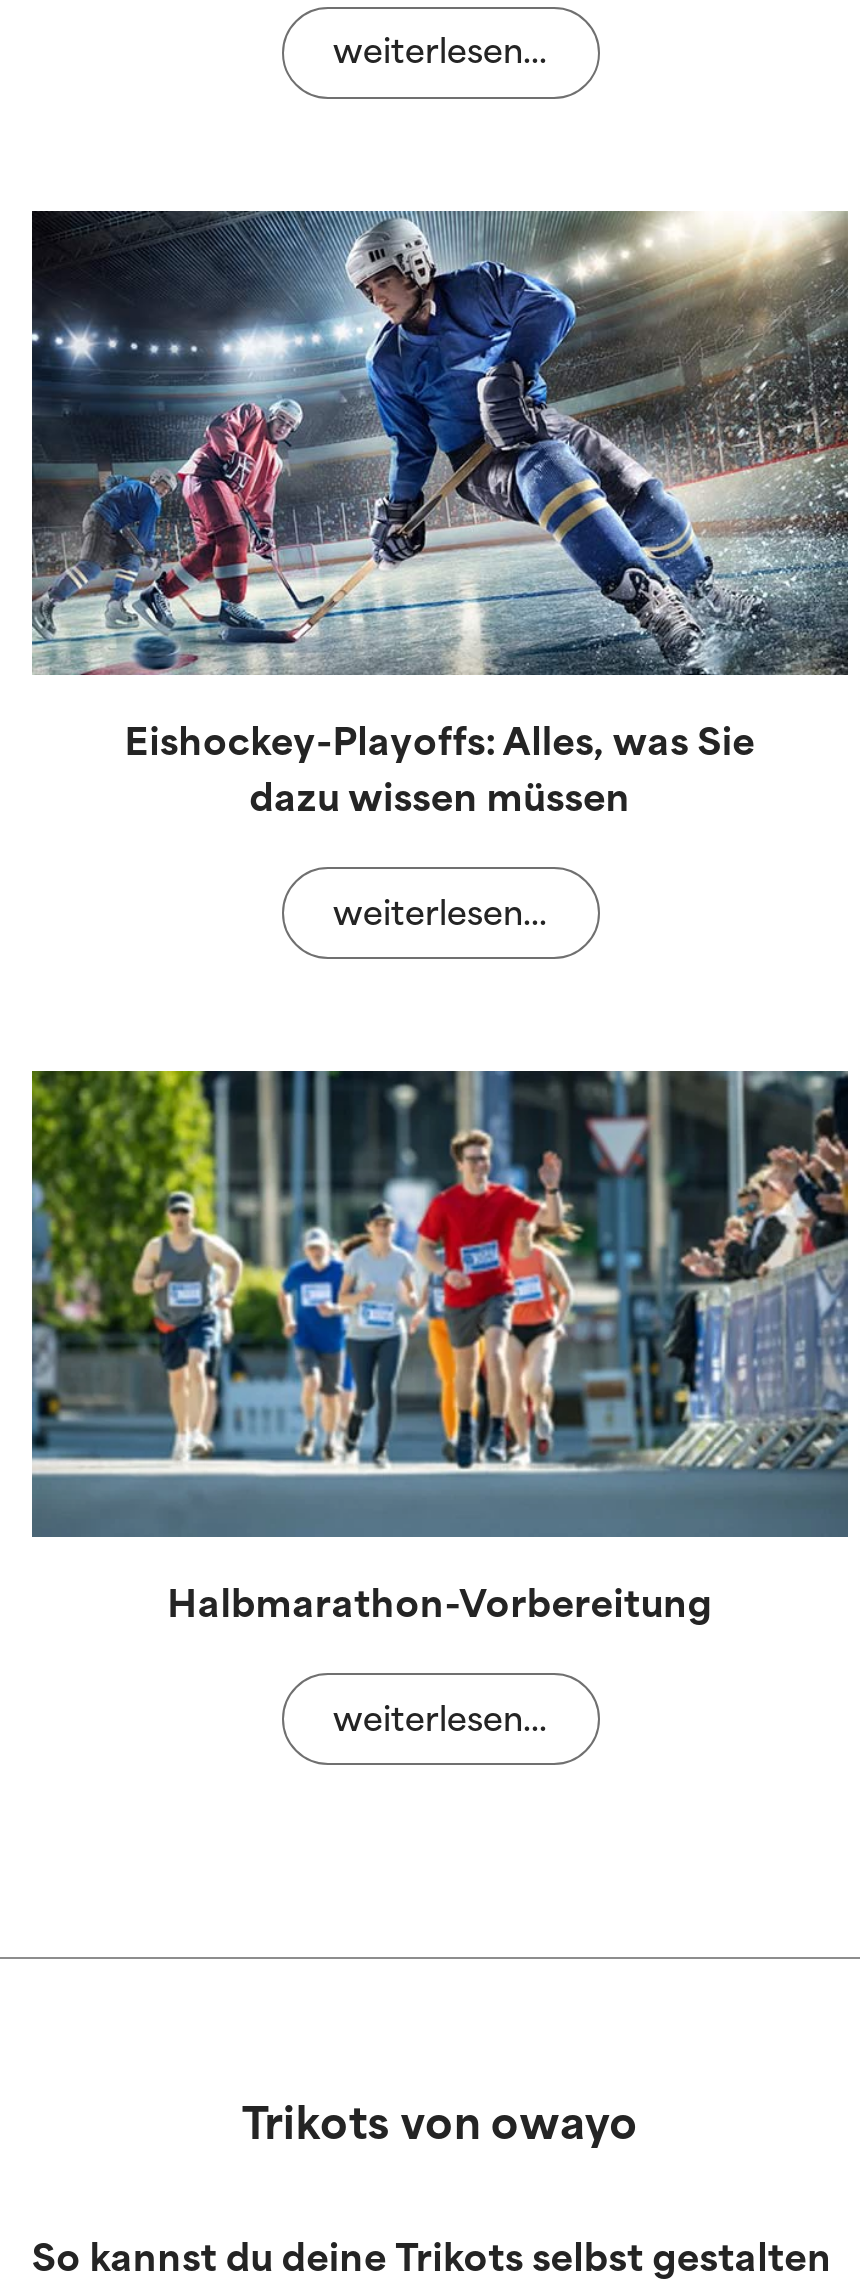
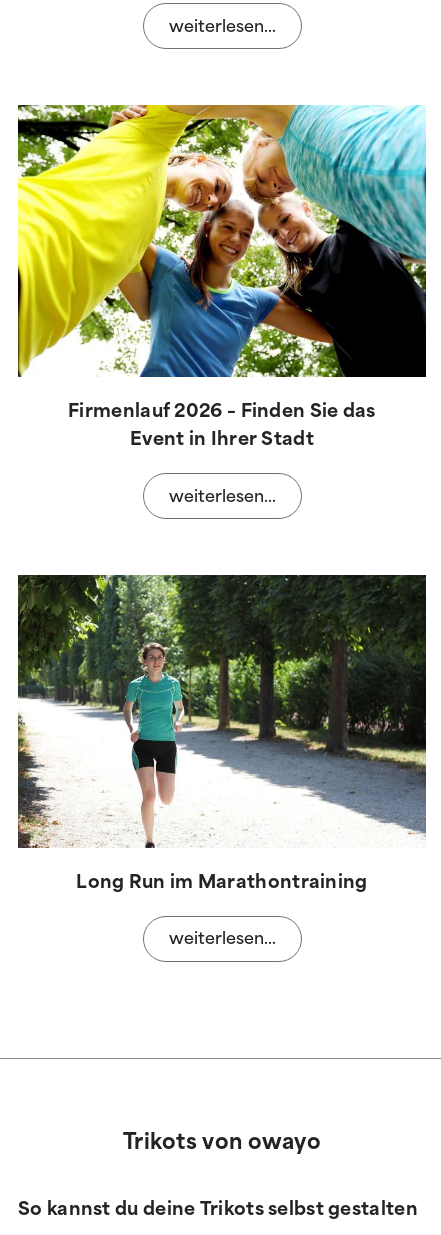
- [image]
- Eishockey-Playoffs: Alles, was Sie
- dazu wissen müssen
+ [image]
+ Firmenlauf 2026 – Finden Sie das
+ Event in Ihrer Stadt

- [image]
- Halbmarathon-Vorbereitung
+ [image]
+ Long Run im Marathontraining
